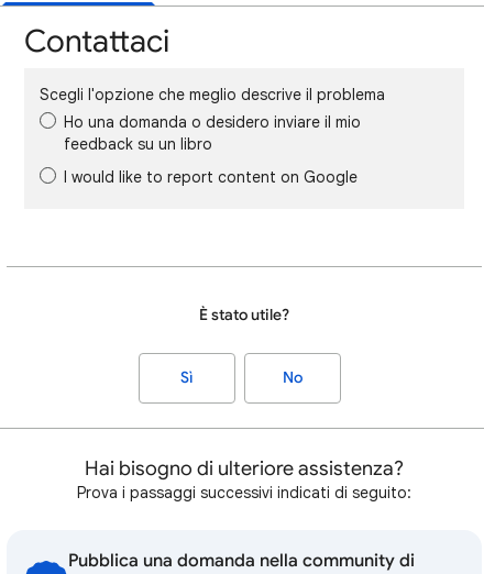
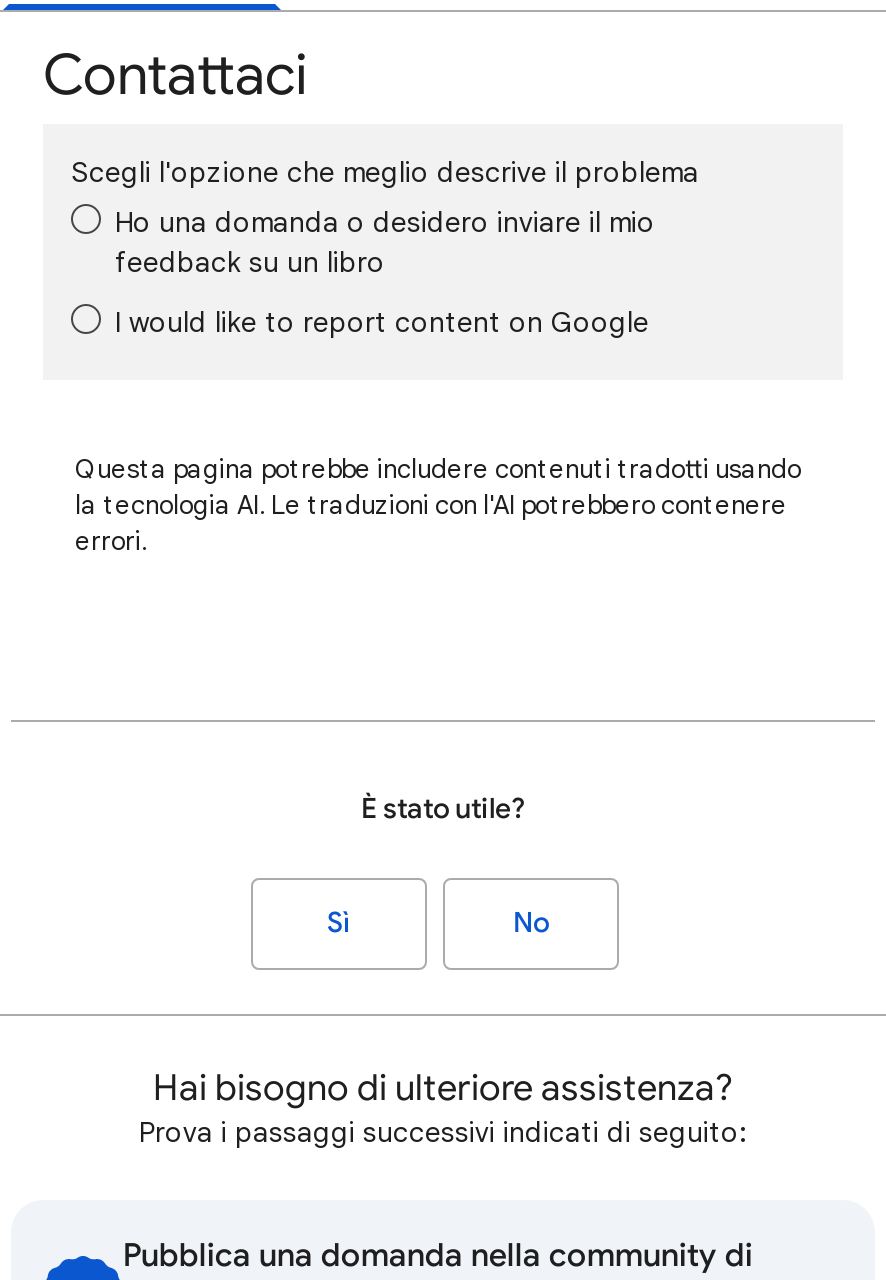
+ Questa pagina potrebbe includere contenuti tradotti usando
+ la tecnologia AI. Le traduzioni con l'AI potrebbero contenere
+ errori.
